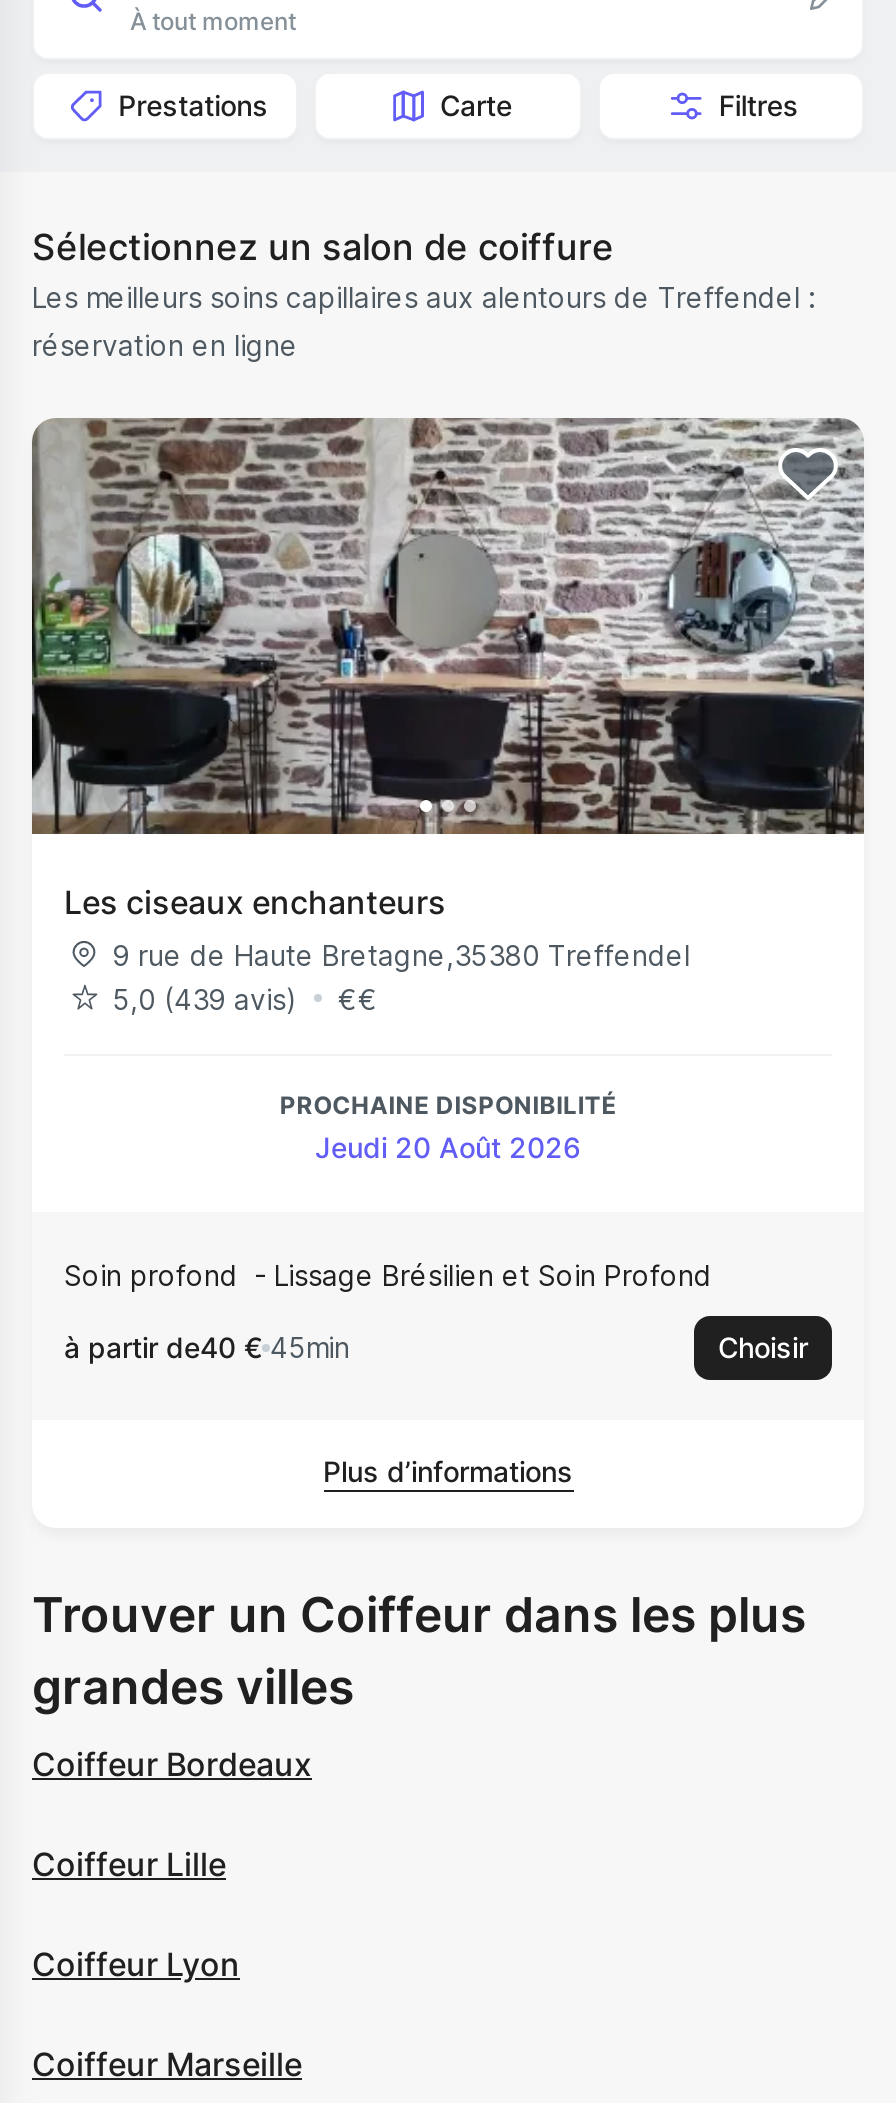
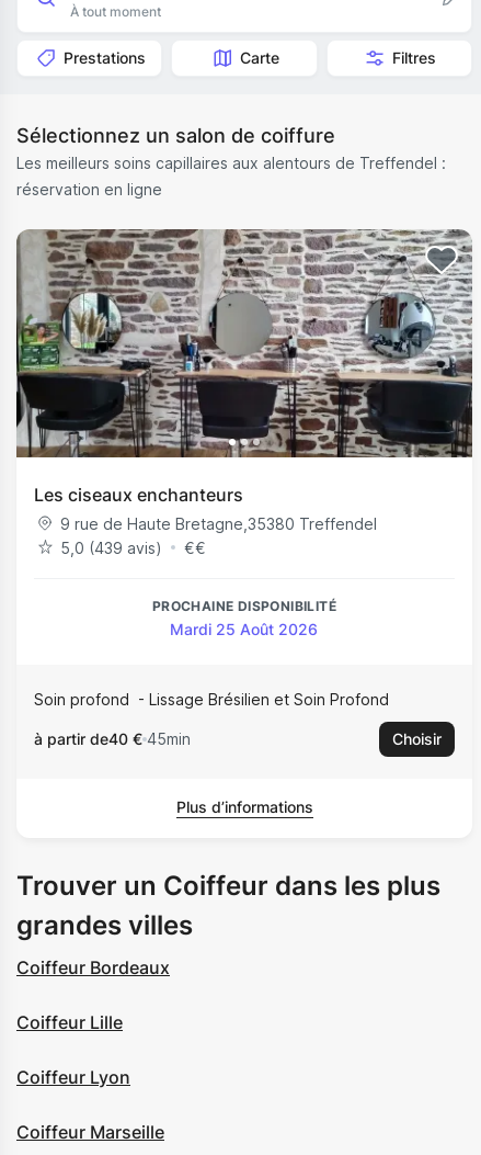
- Jeudi 20 Août 2026
+ Mardi 25 Août 2026
